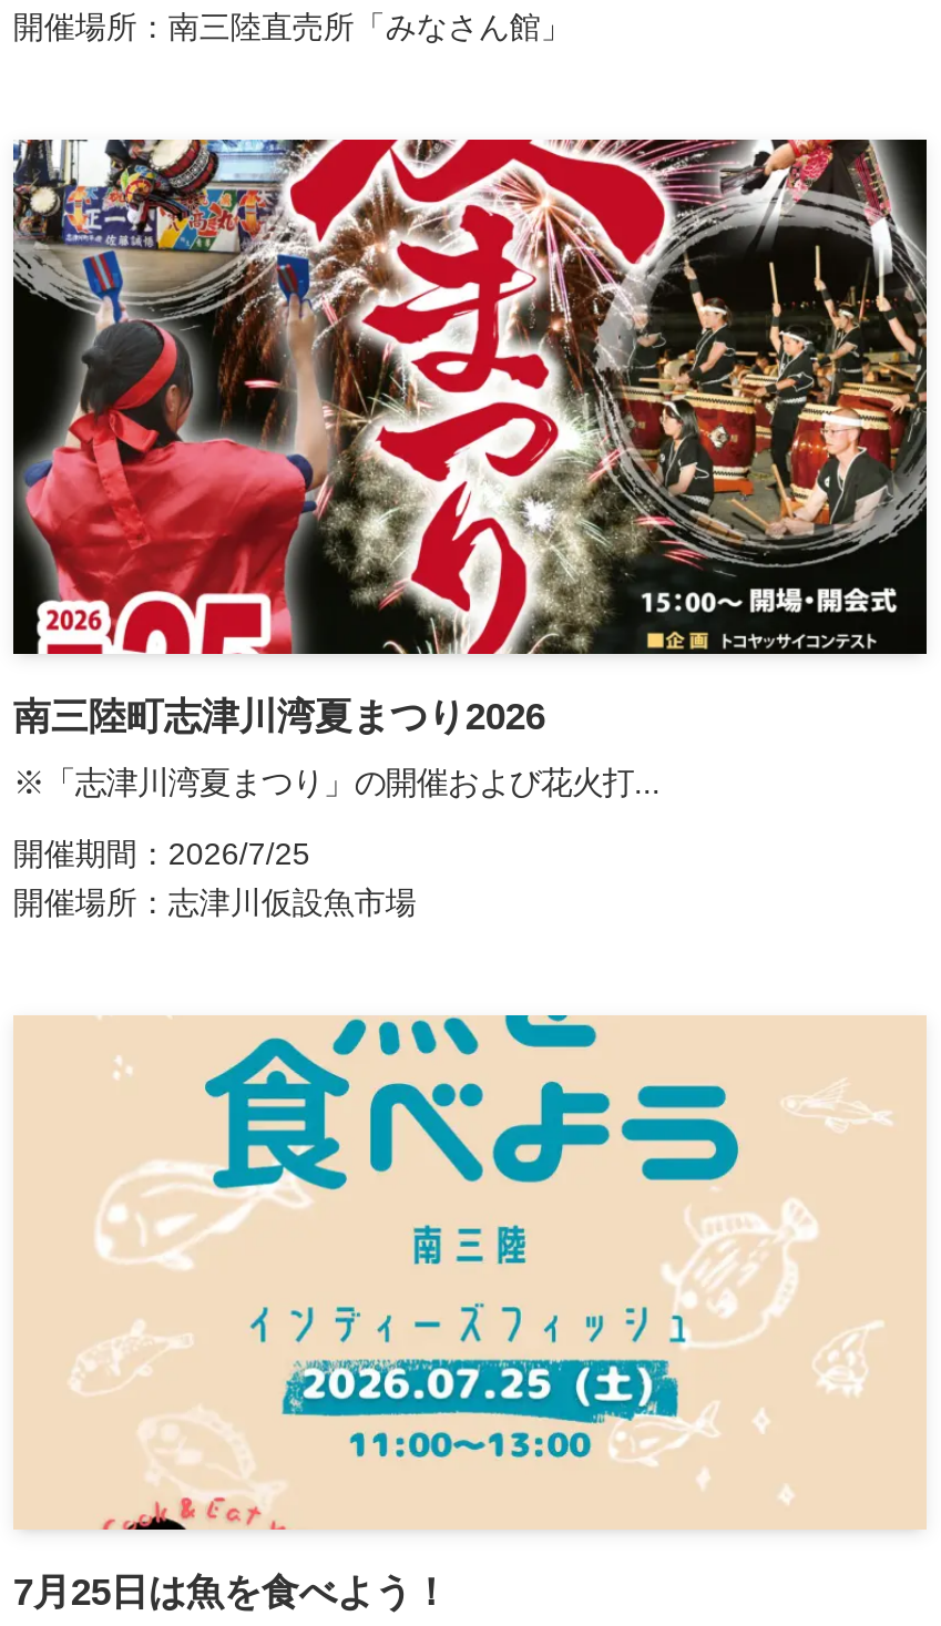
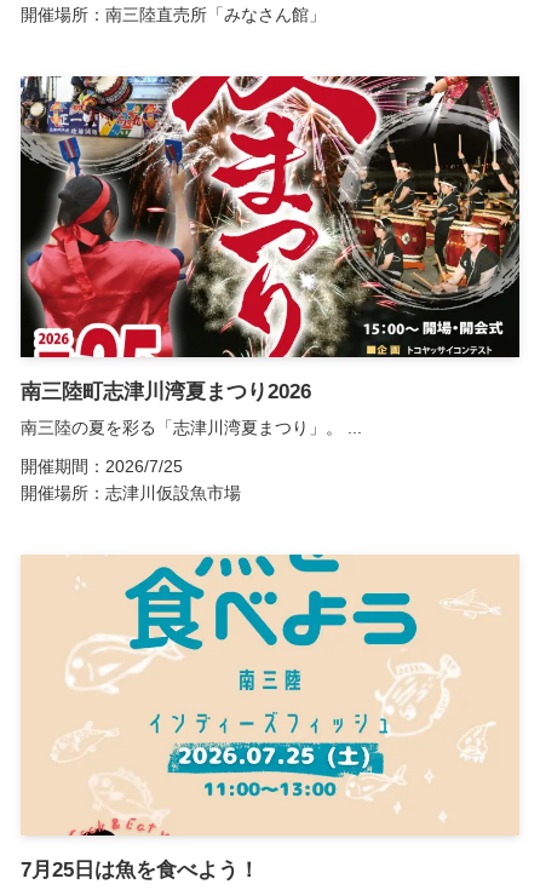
- ※「志津川湾夏まつり」の開催および花火打...
+ 南三陸の夏を彩る「志津川湾夏まつり」。 ...
